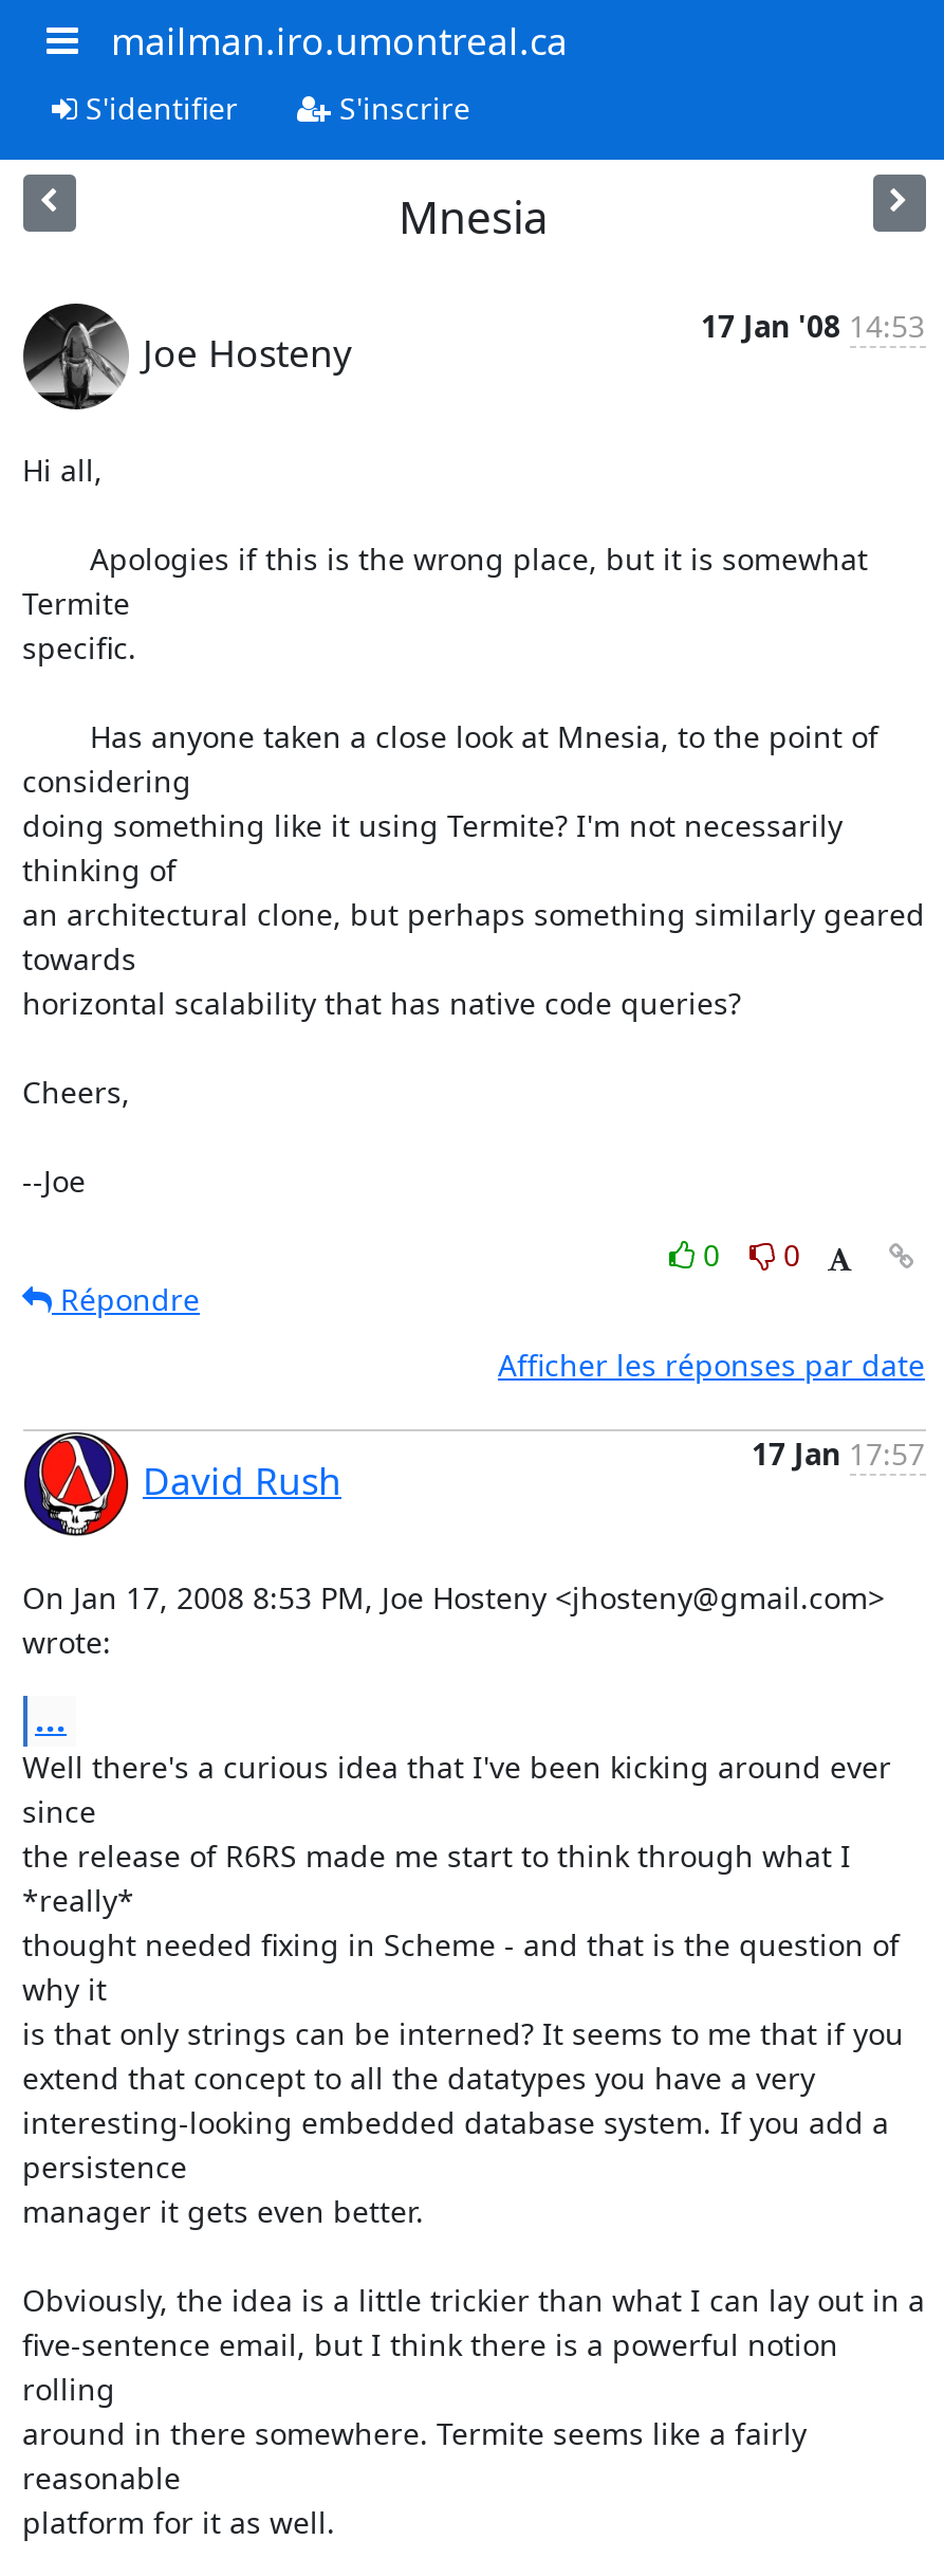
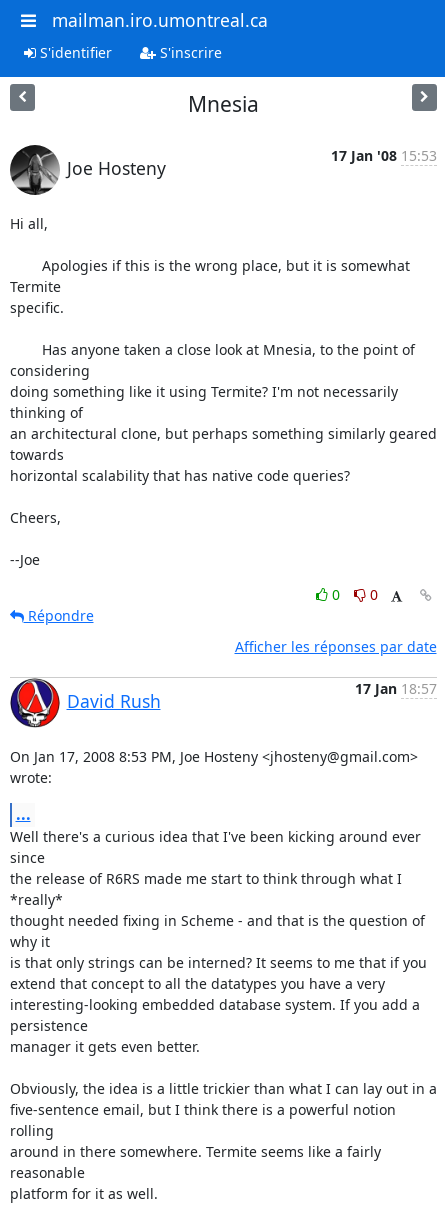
- 17 Jan '08 14:53
+ 17 Jan '08 15:53

- 17 Jan 17:57
+ 17 Jan 18:57
